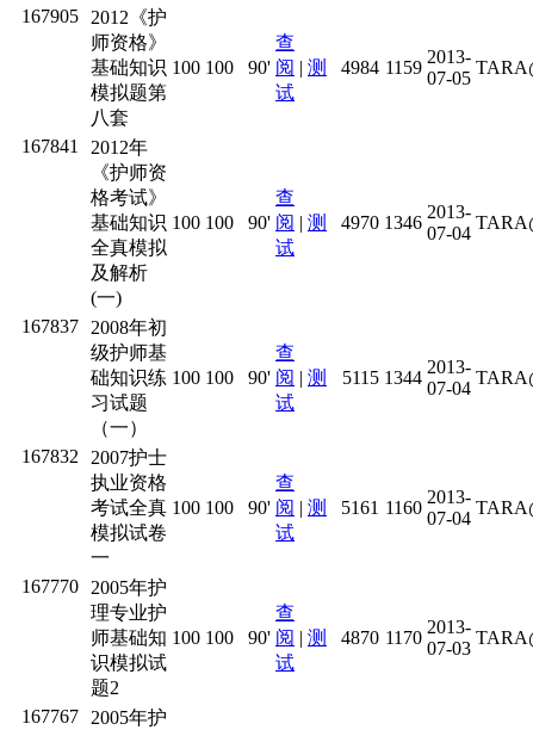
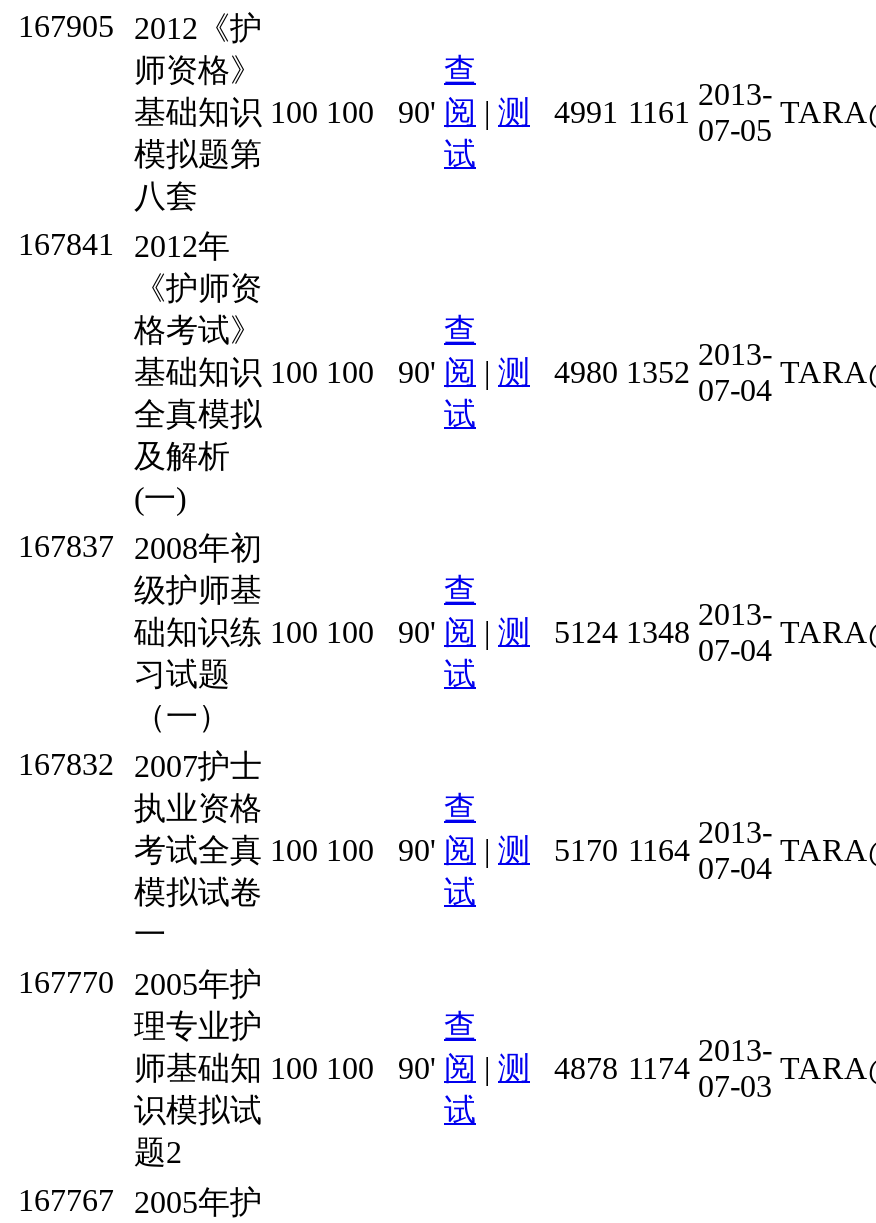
- 4984 1159
+ 4991 1161

- 4970 1346
+ 4980 1352

- 5115 1344
+ 5124 1348

- 5161 1160
+ 5170 1164

- 4870 1170
+ 4878 1174
